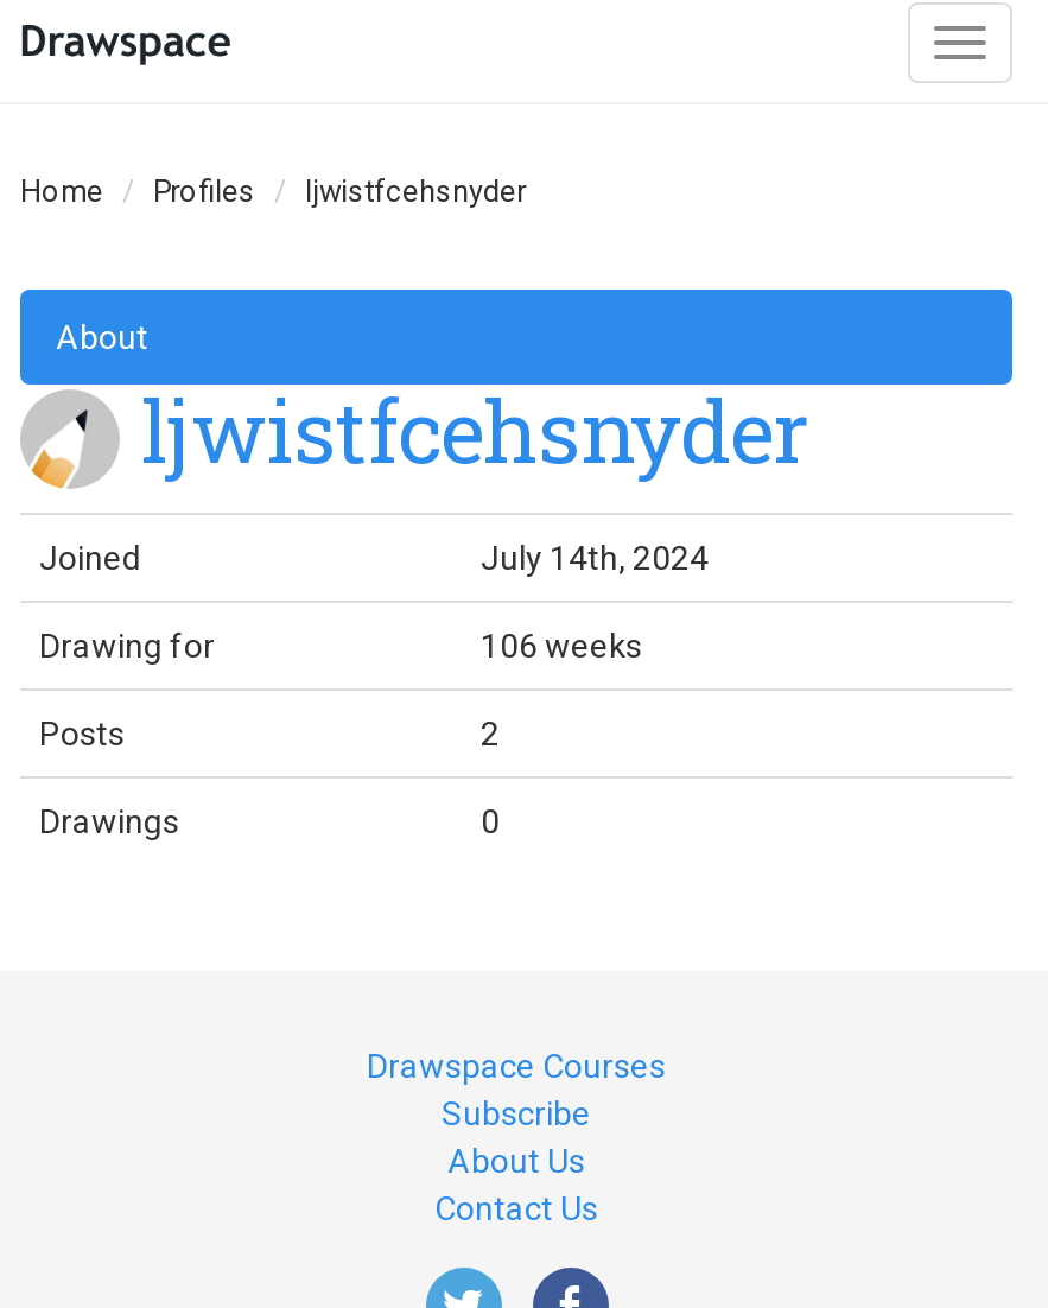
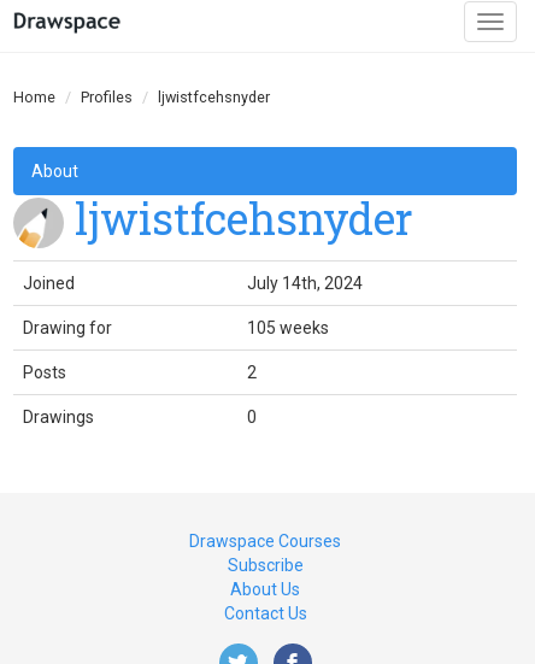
- 106 weeks
+ 105 weeks
